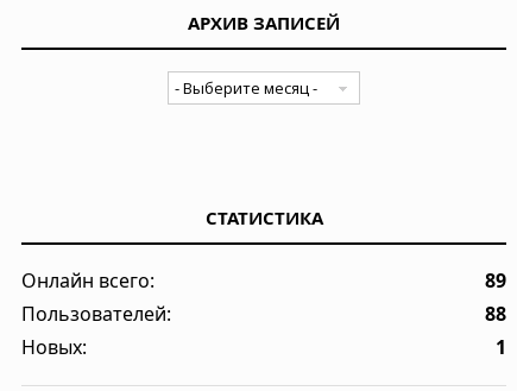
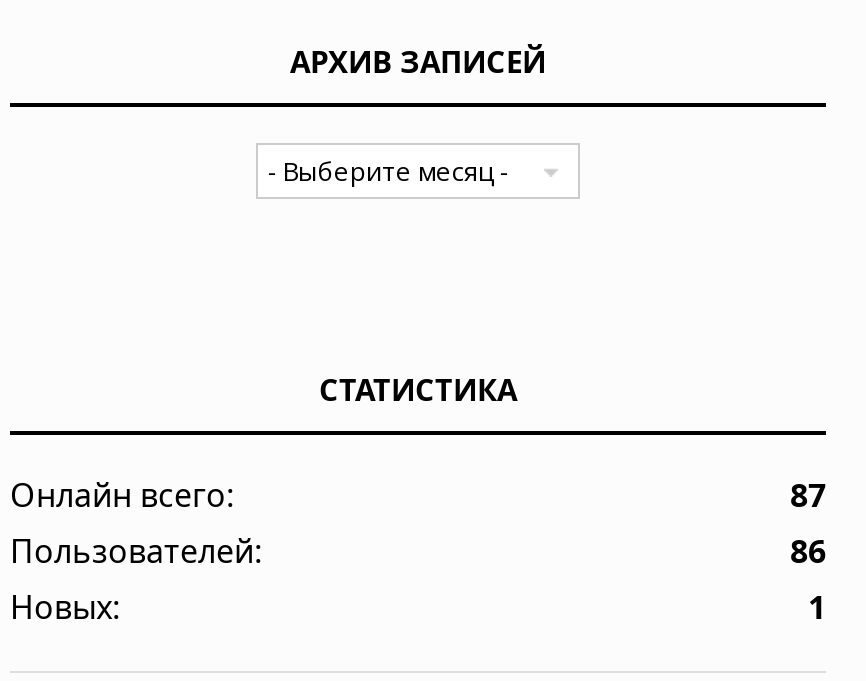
- 89
+ 87

- 88
+ 86
